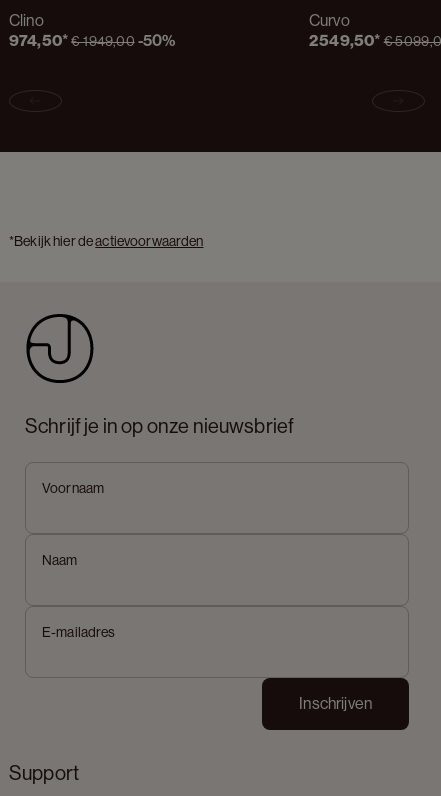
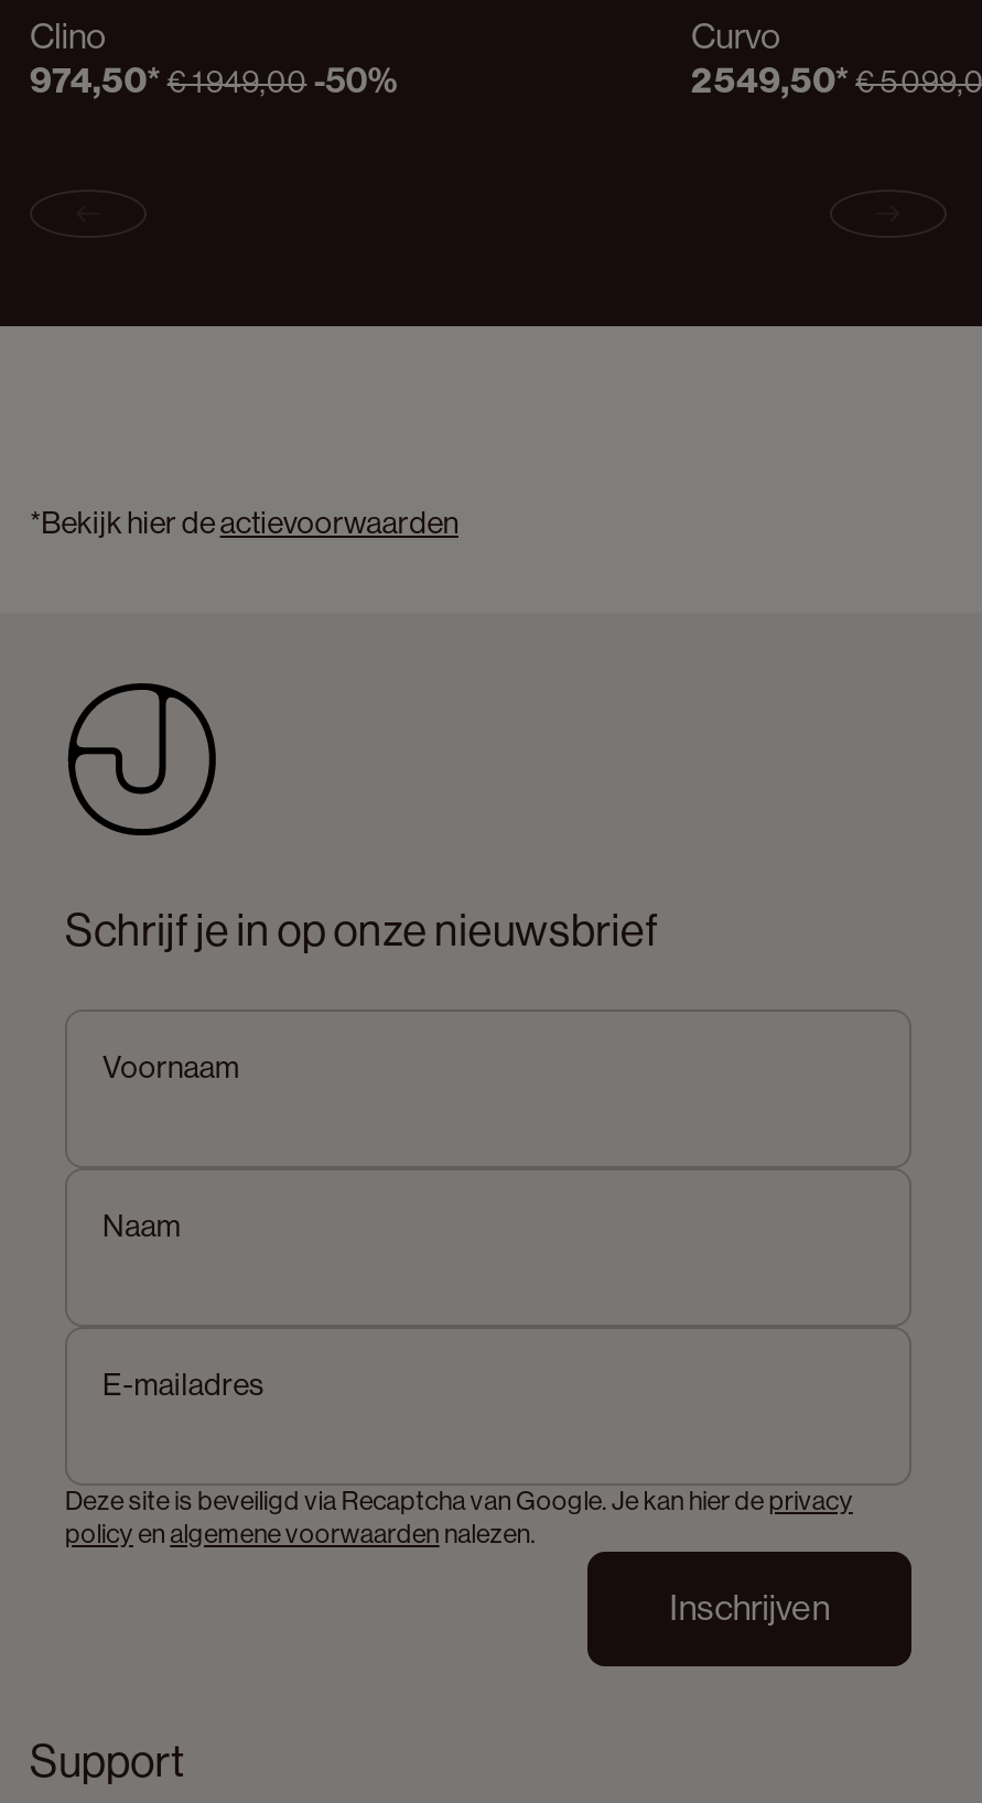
+ Deze site is beveiligd via Recaptcha van Google. Je kan hier de privacy
+ policy en algemene voorwaarden nalezen.
